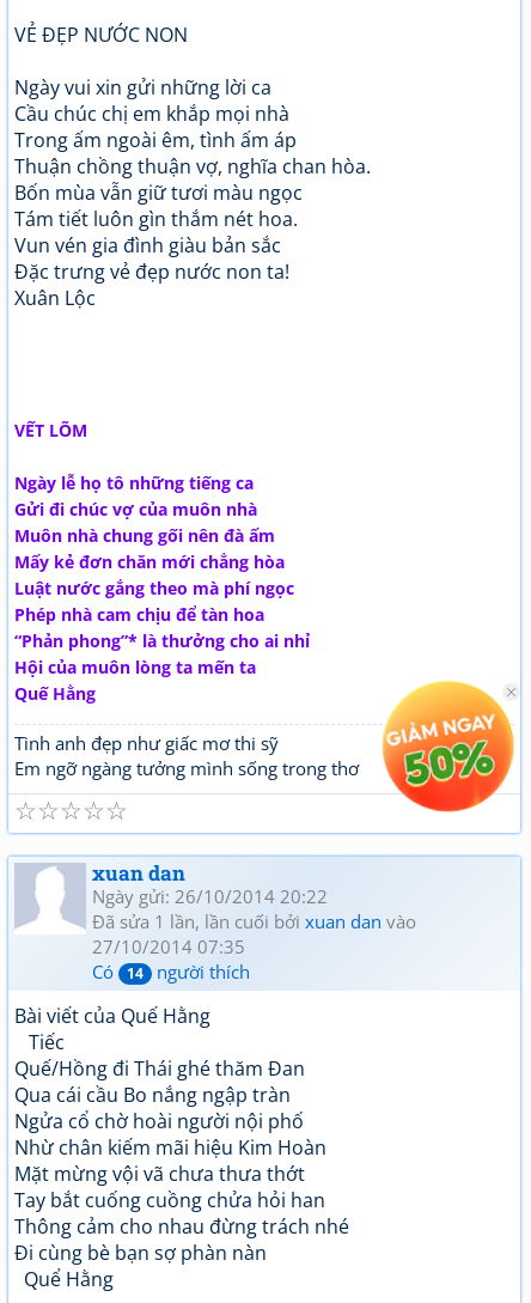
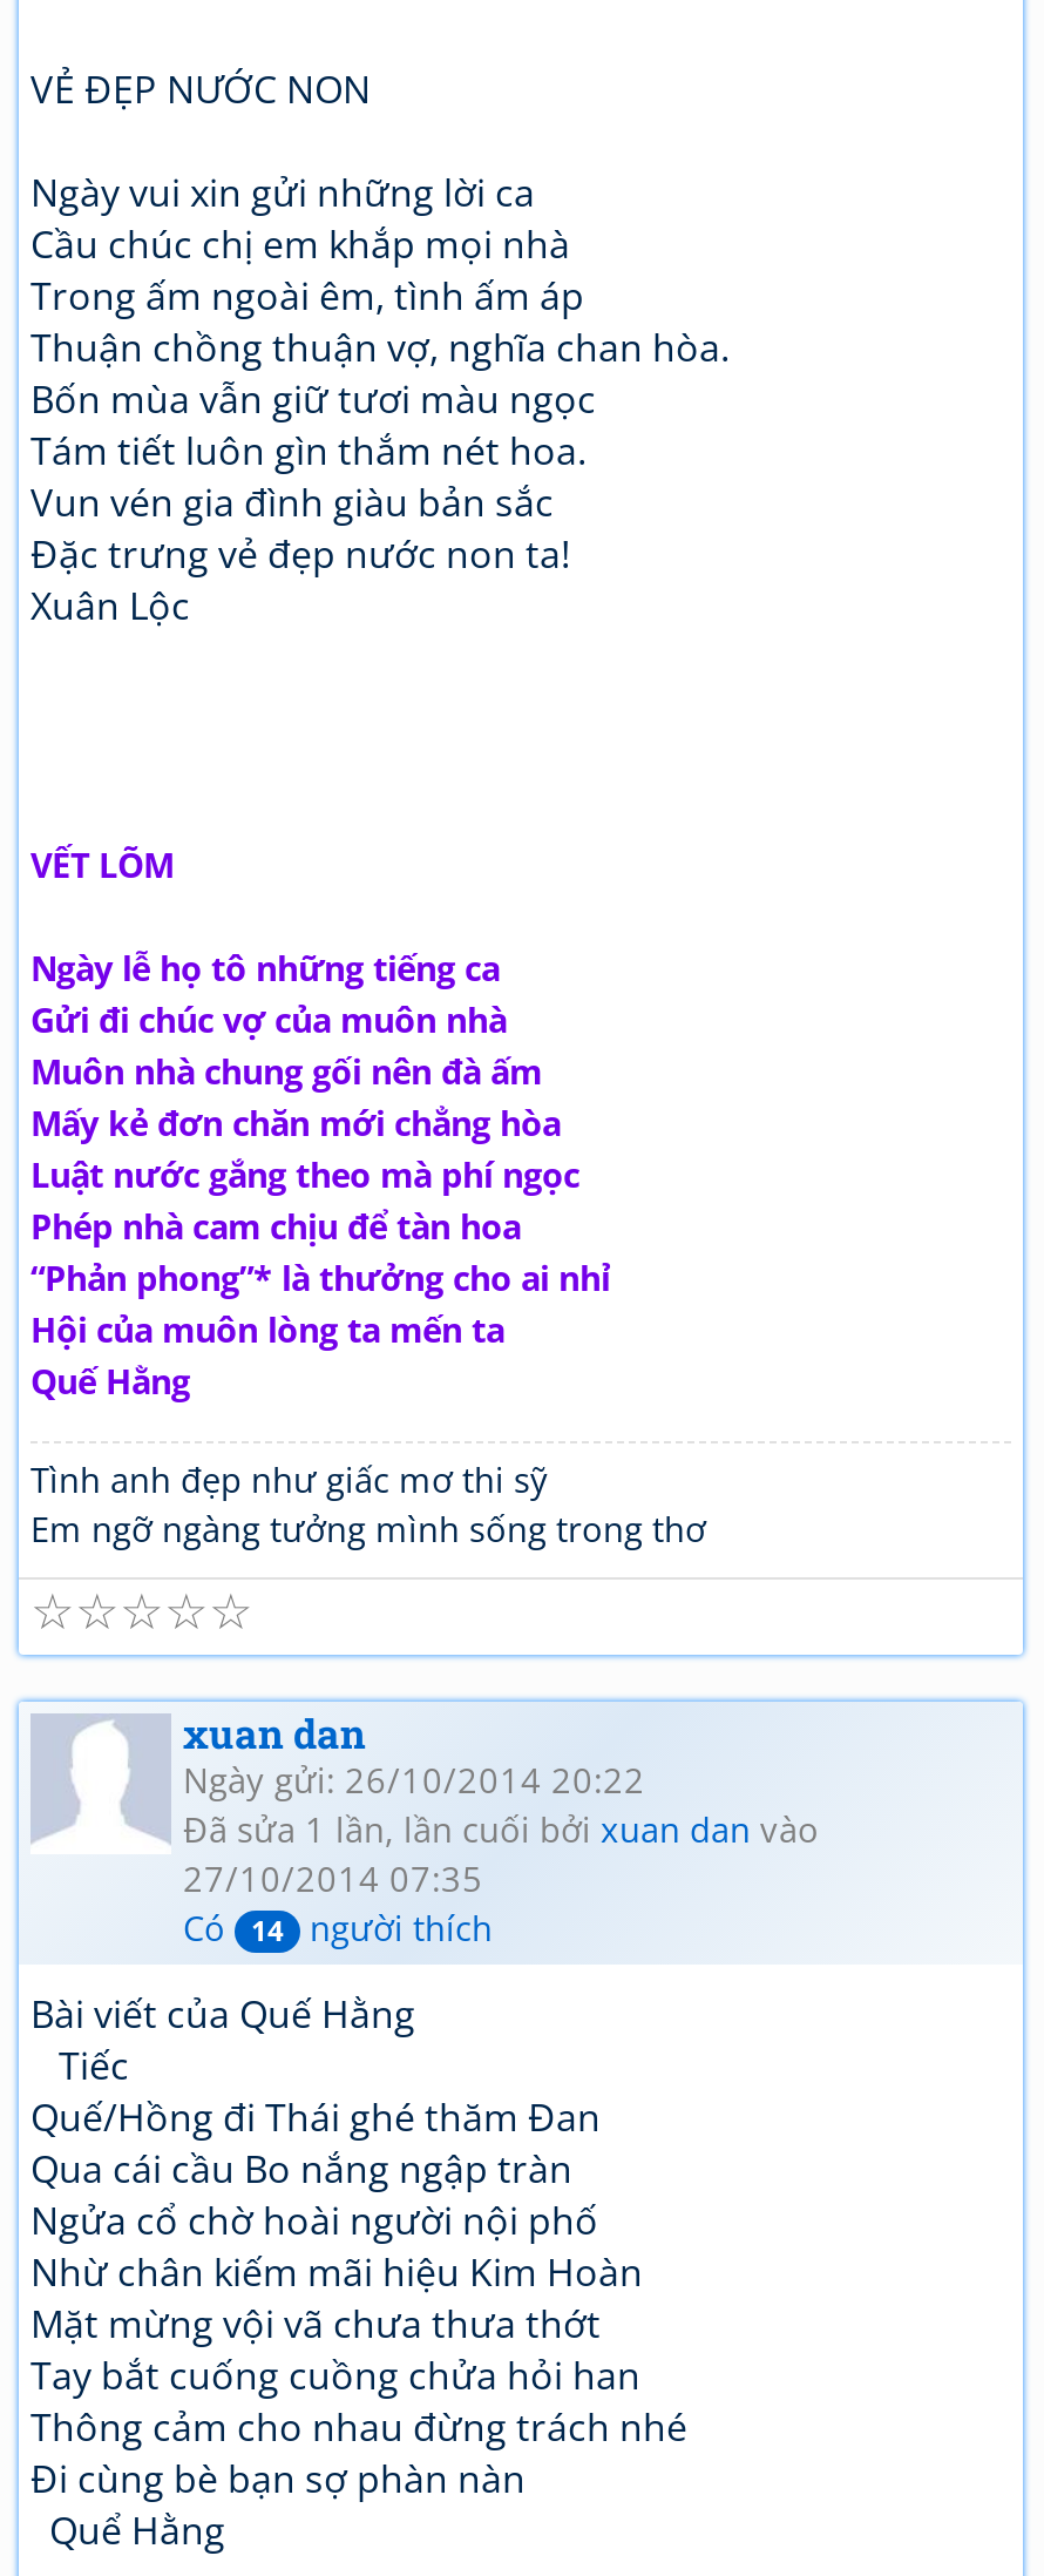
- [image]
